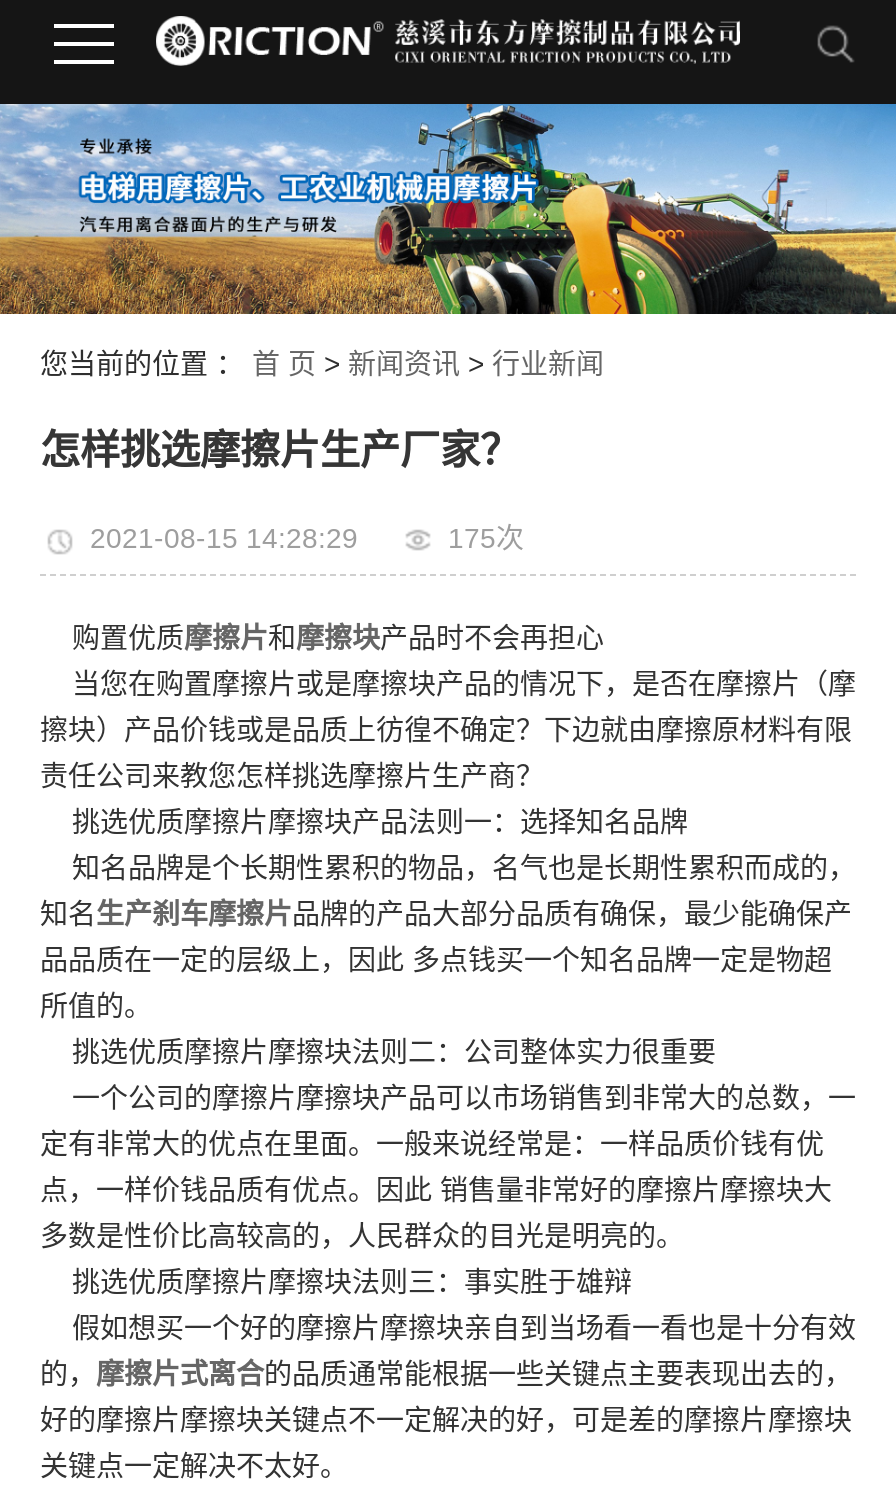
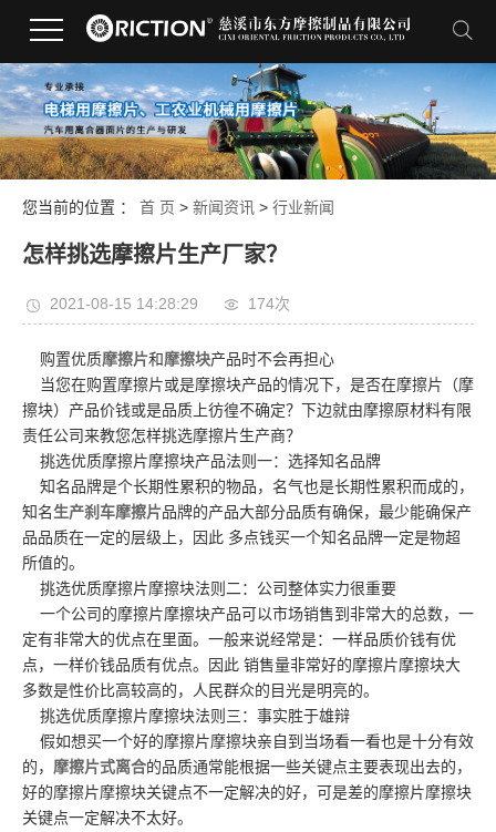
- 175次
+ 174次
